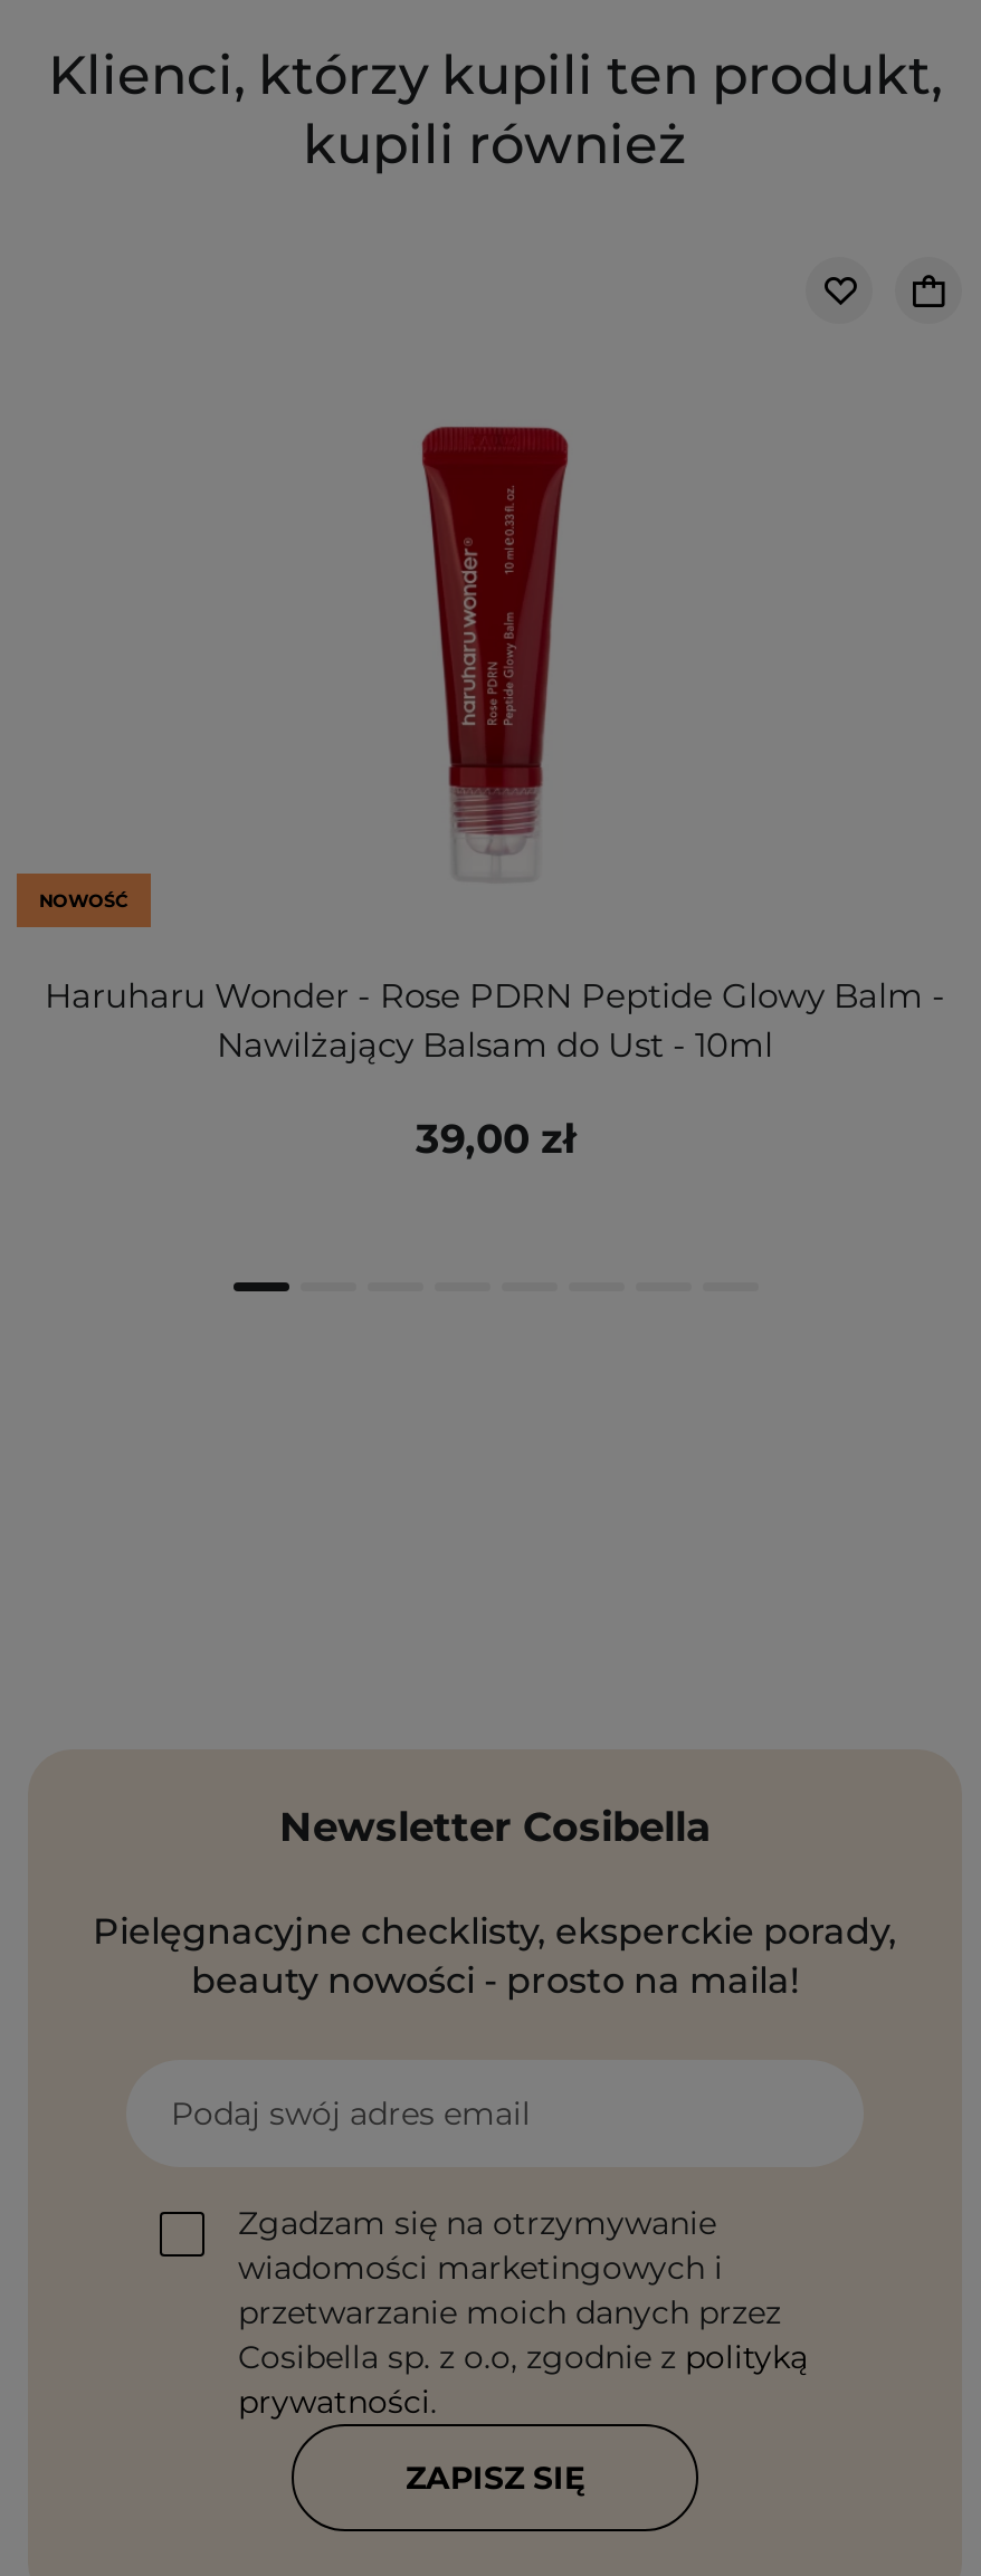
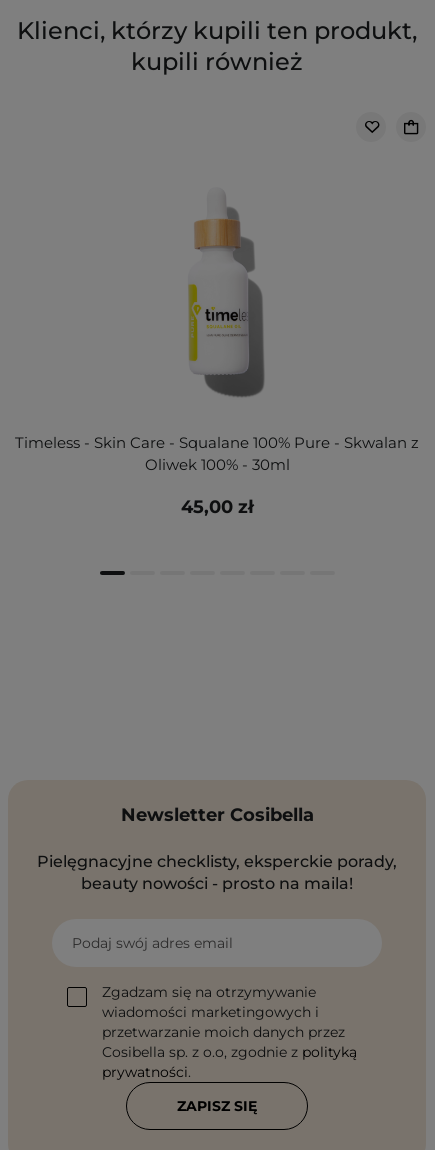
- [image]
- NOWOŚĆ
- Haruharu Wonder - Rose PDRN Peptide Glowy Balm -
- Nawilżający Balsam do Ust - 10ml
- 39,00 zł
+ [image]
+ Timeless - Skin Care - Squalane 100% Pure - Skwalan z
+ Oliwek 100% - 30ml
+ 45,00 zł
